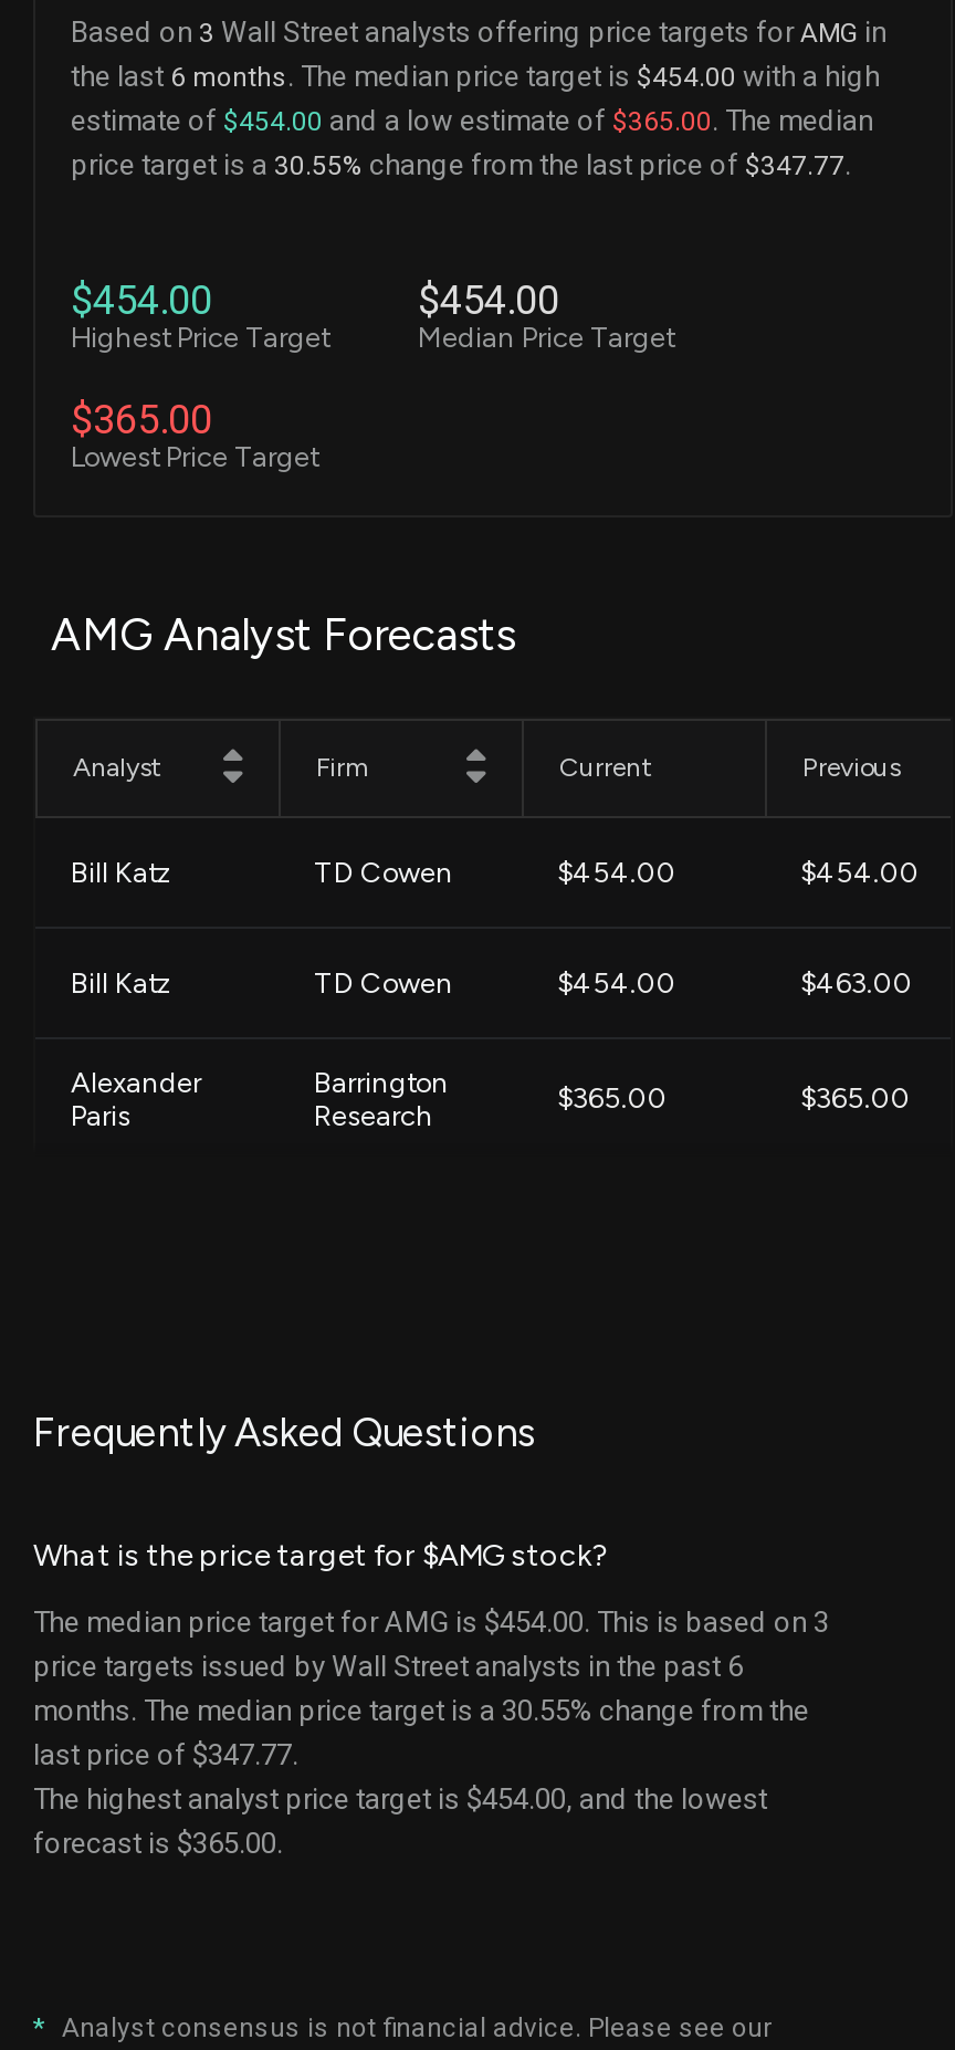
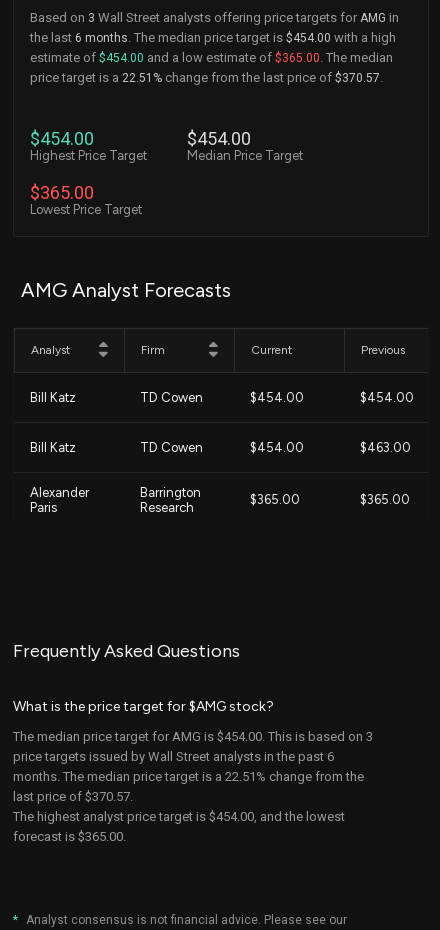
- price target is a 30.55% change from the last price of $347.77.
+ price target is a 22.51% change from the last price of $370.57.

- months. The median price target is a 30.55% change from the
+ months. The median price target is a 22.51% change from the

- last price of $347.77.
+ last price of $370.57.
